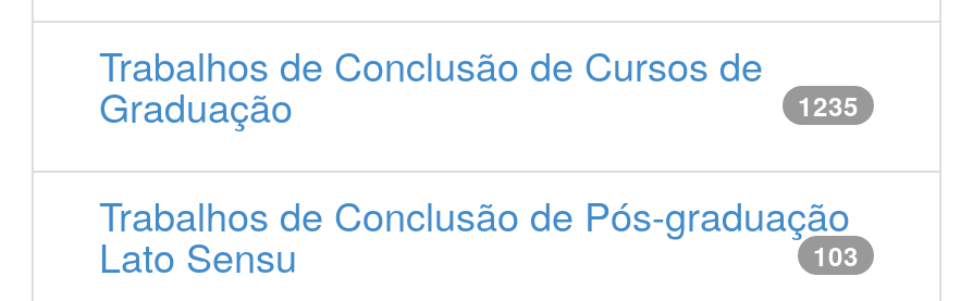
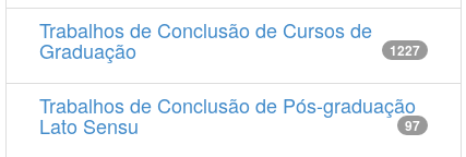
- 1235
+ 1227

- 103
+ 97
